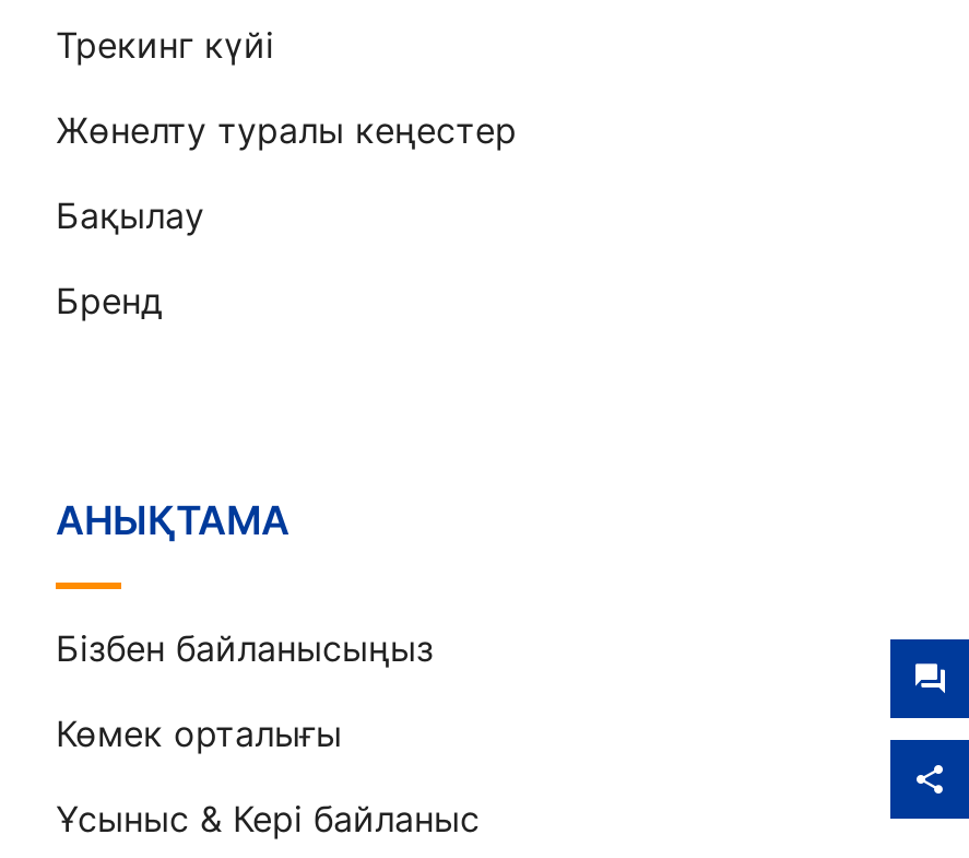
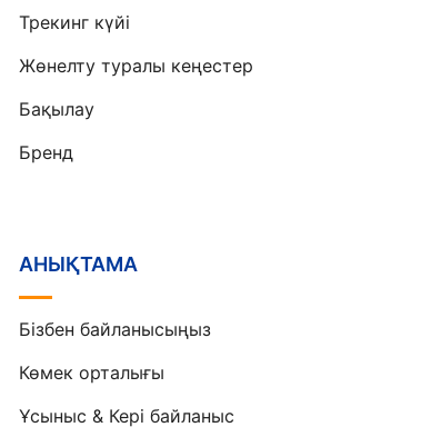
- [image]

- [image]
